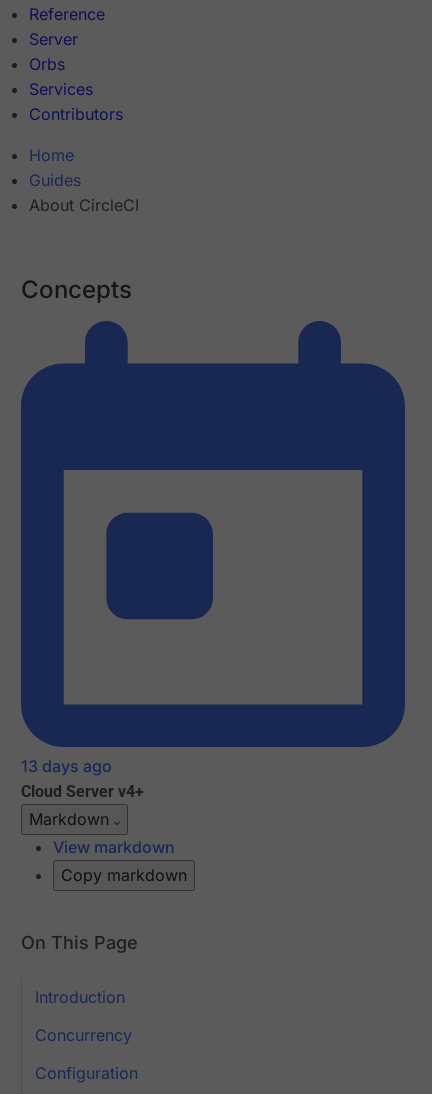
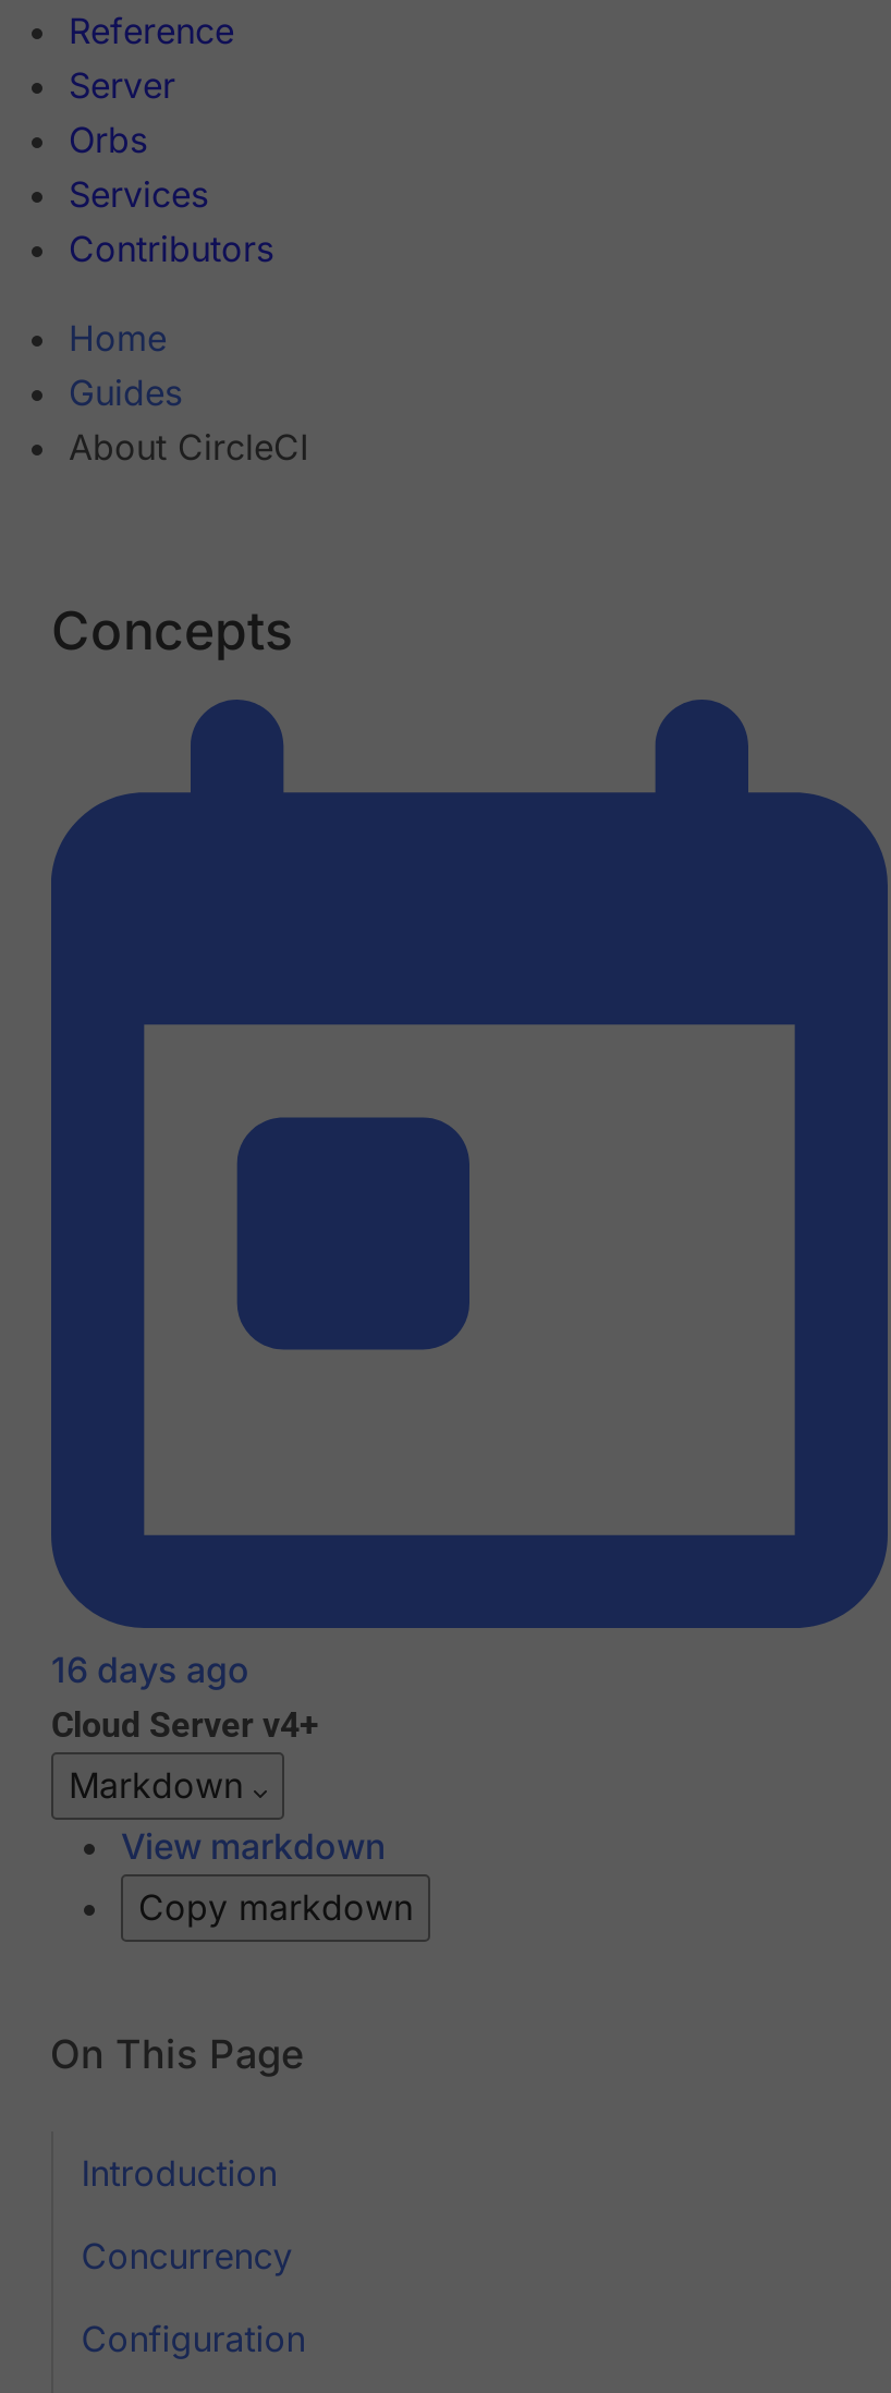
- 13 days ago
+ 16 days ago
